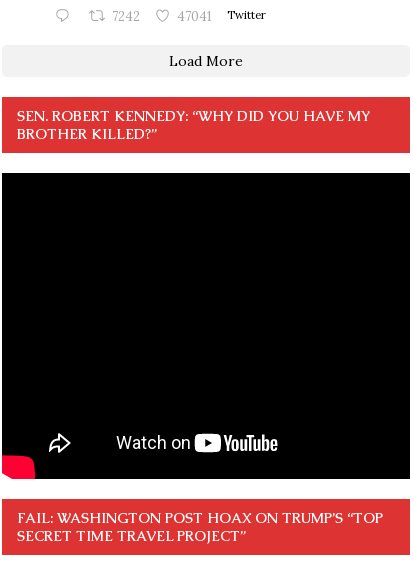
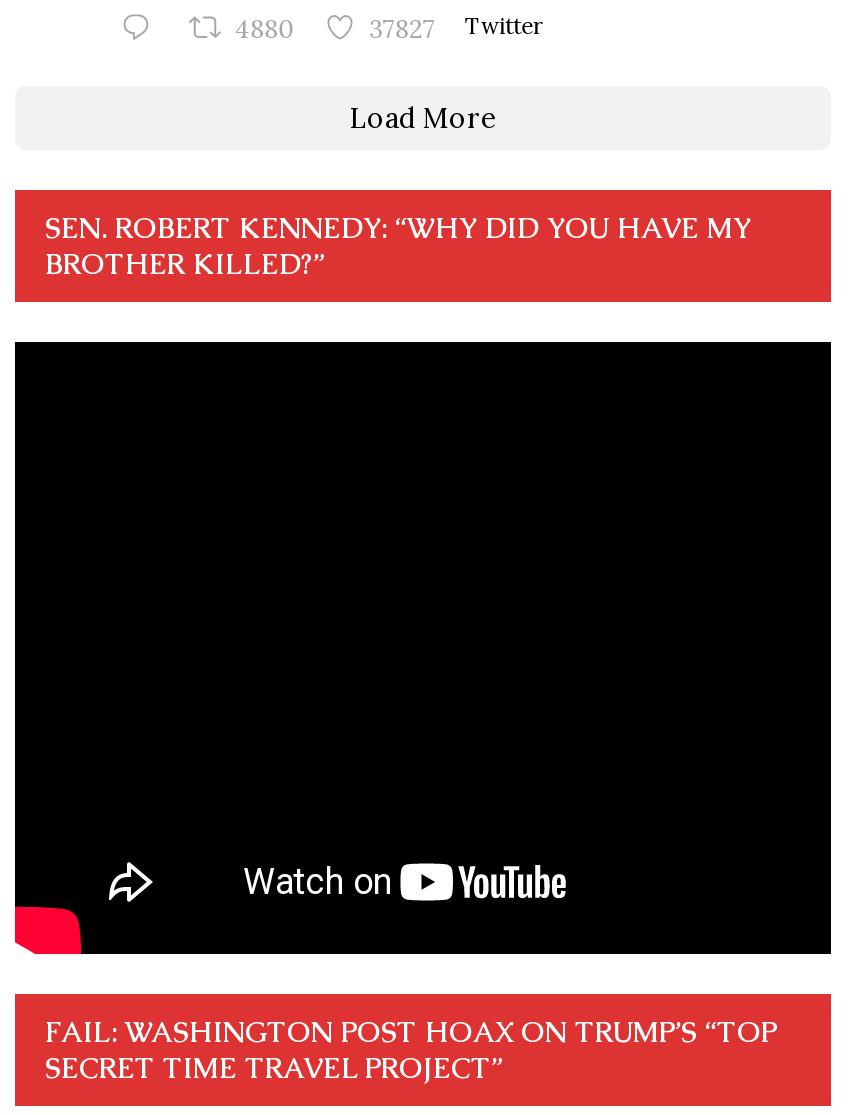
- 7242
- 47041
+ 4880
+ 37827
